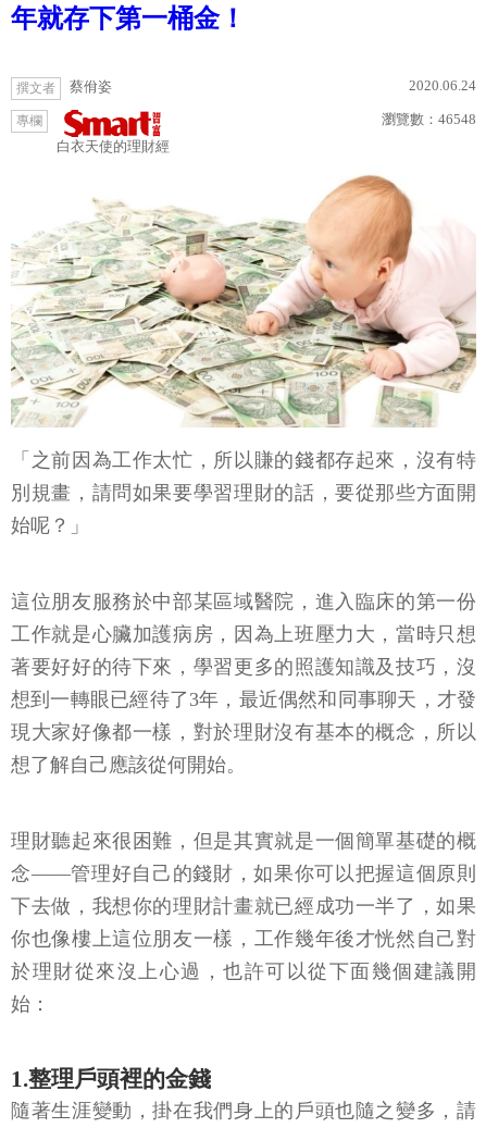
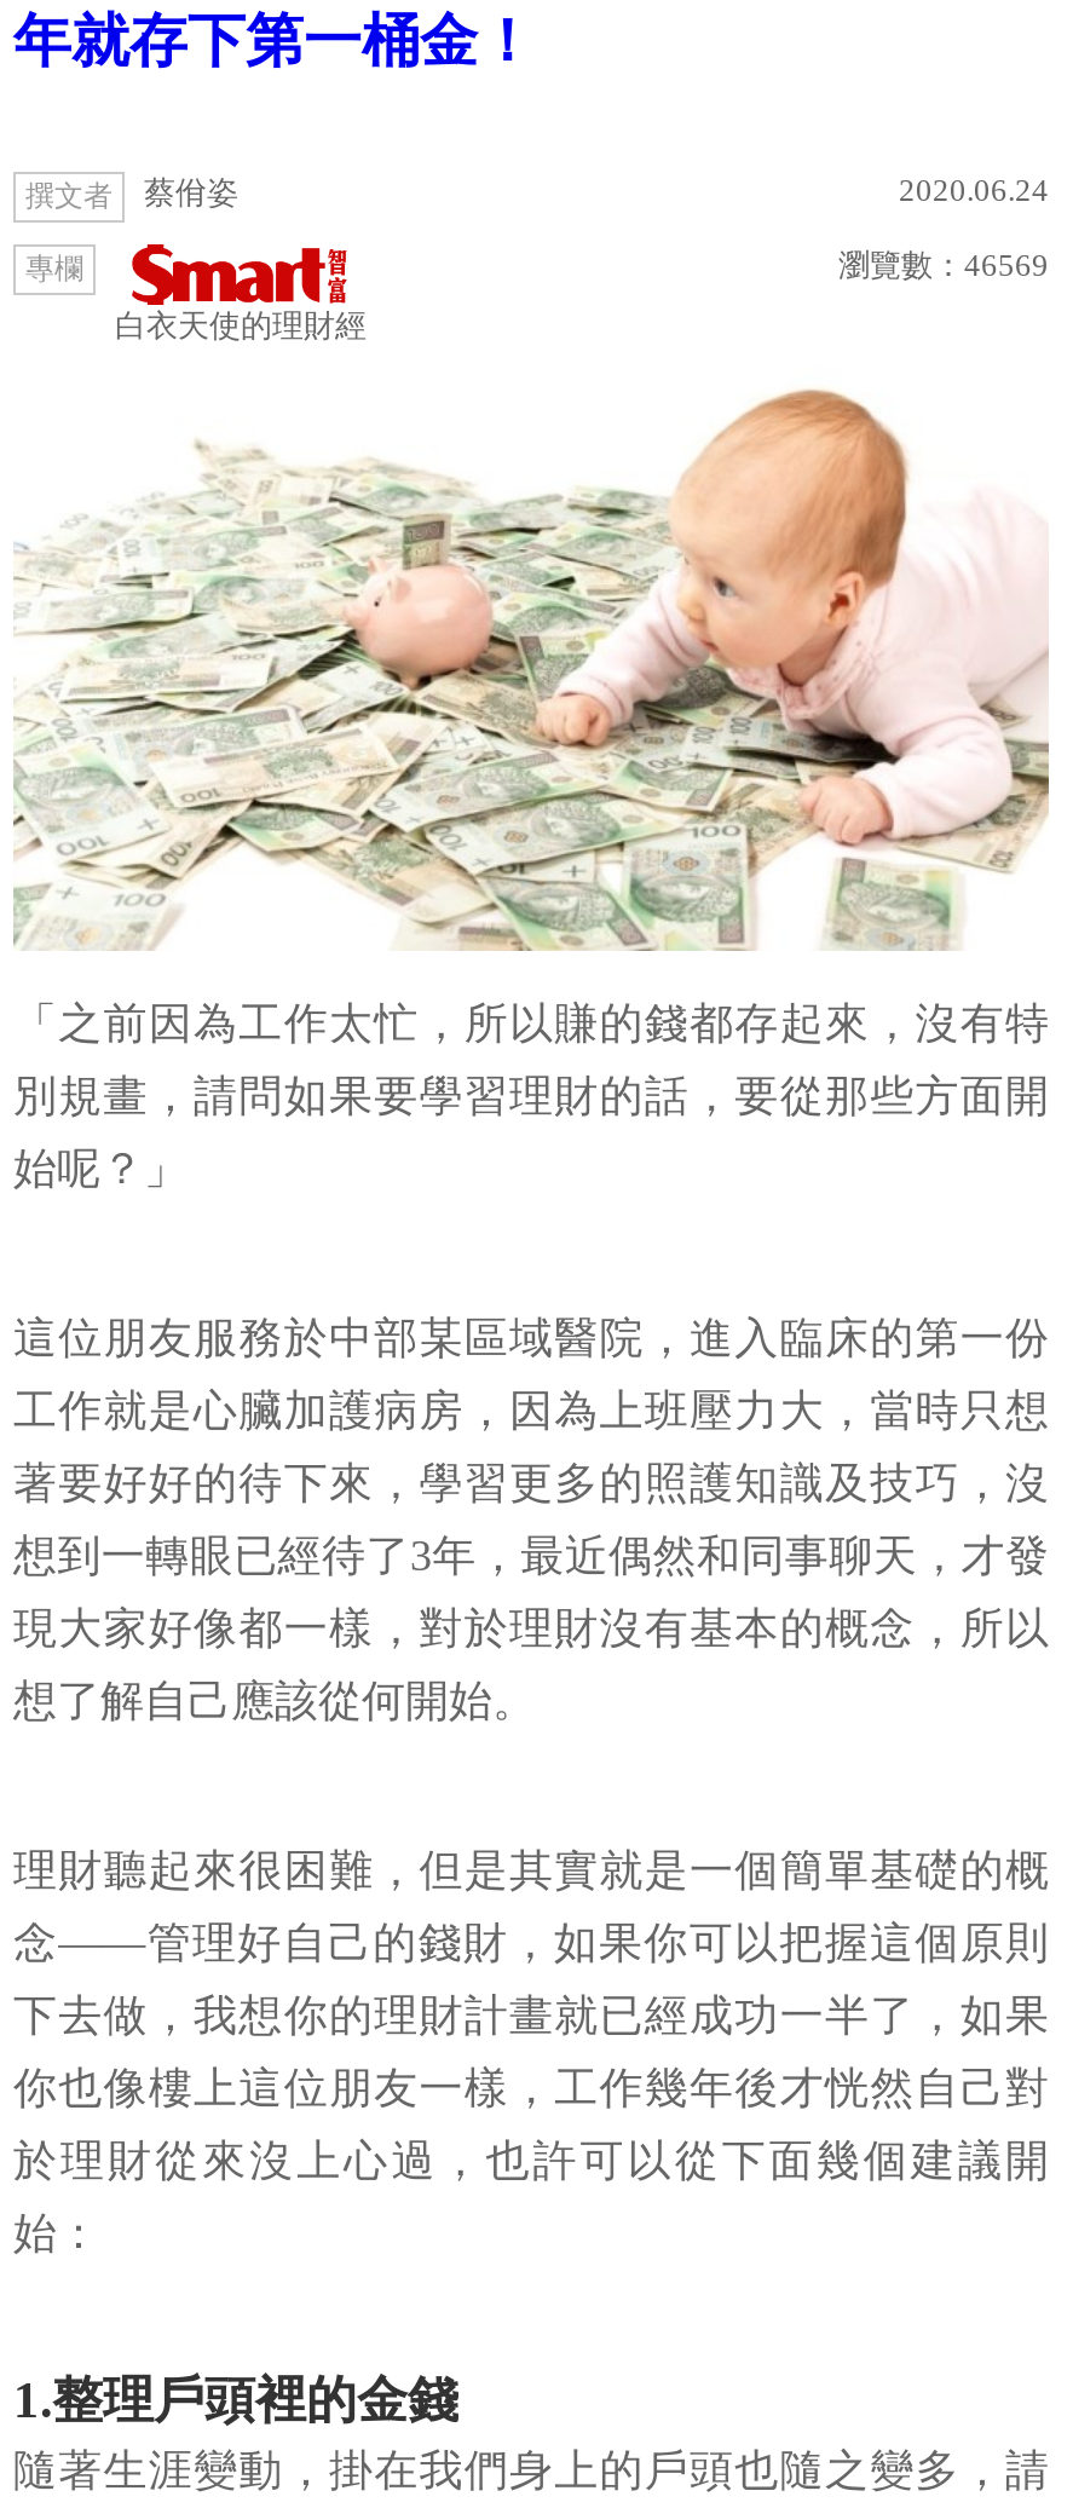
- 瀏覽數：46548
+ 瀏覽數：46569
